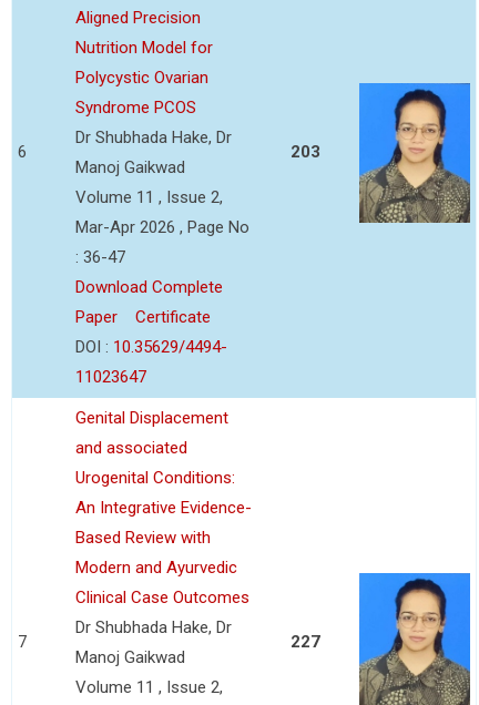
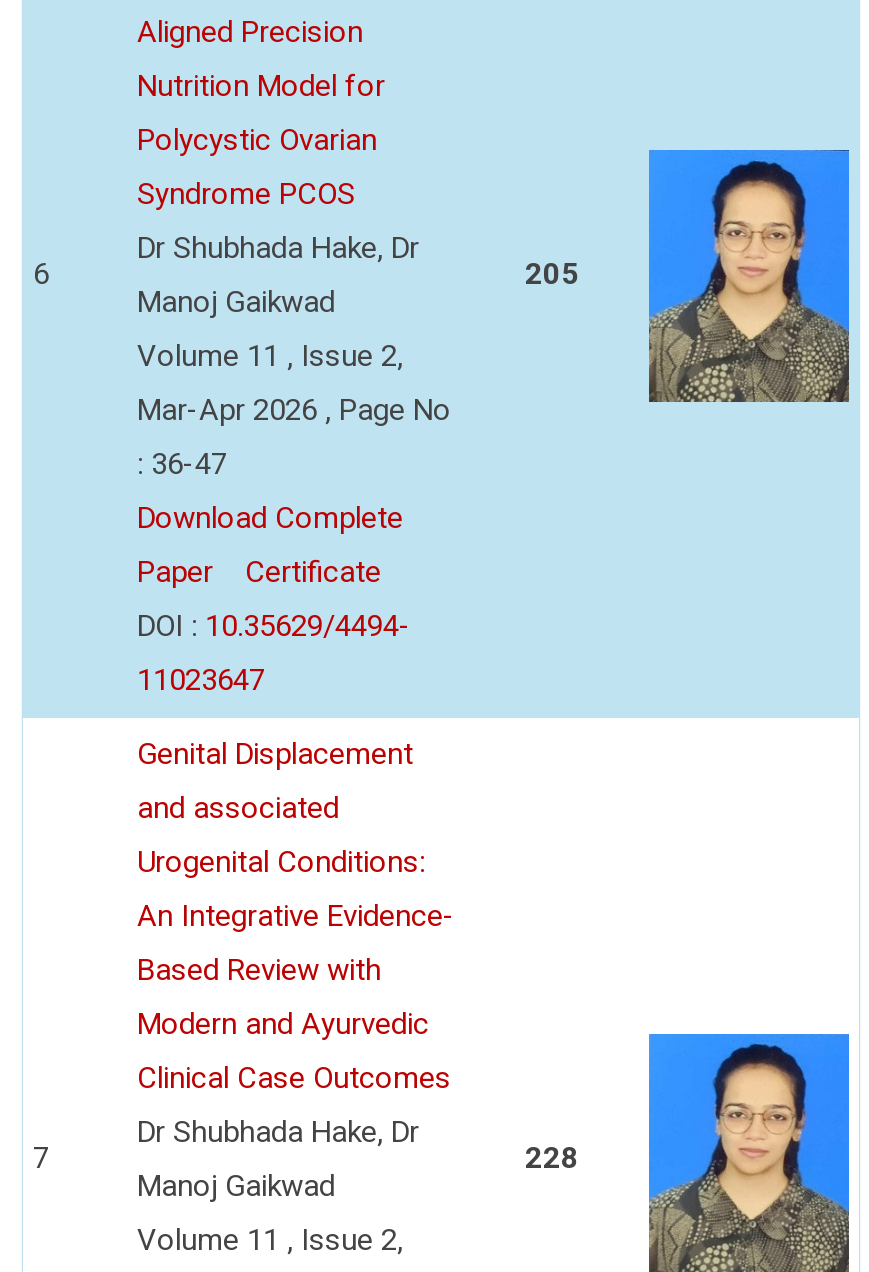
- 203
+ 205

- 227
+ 228
